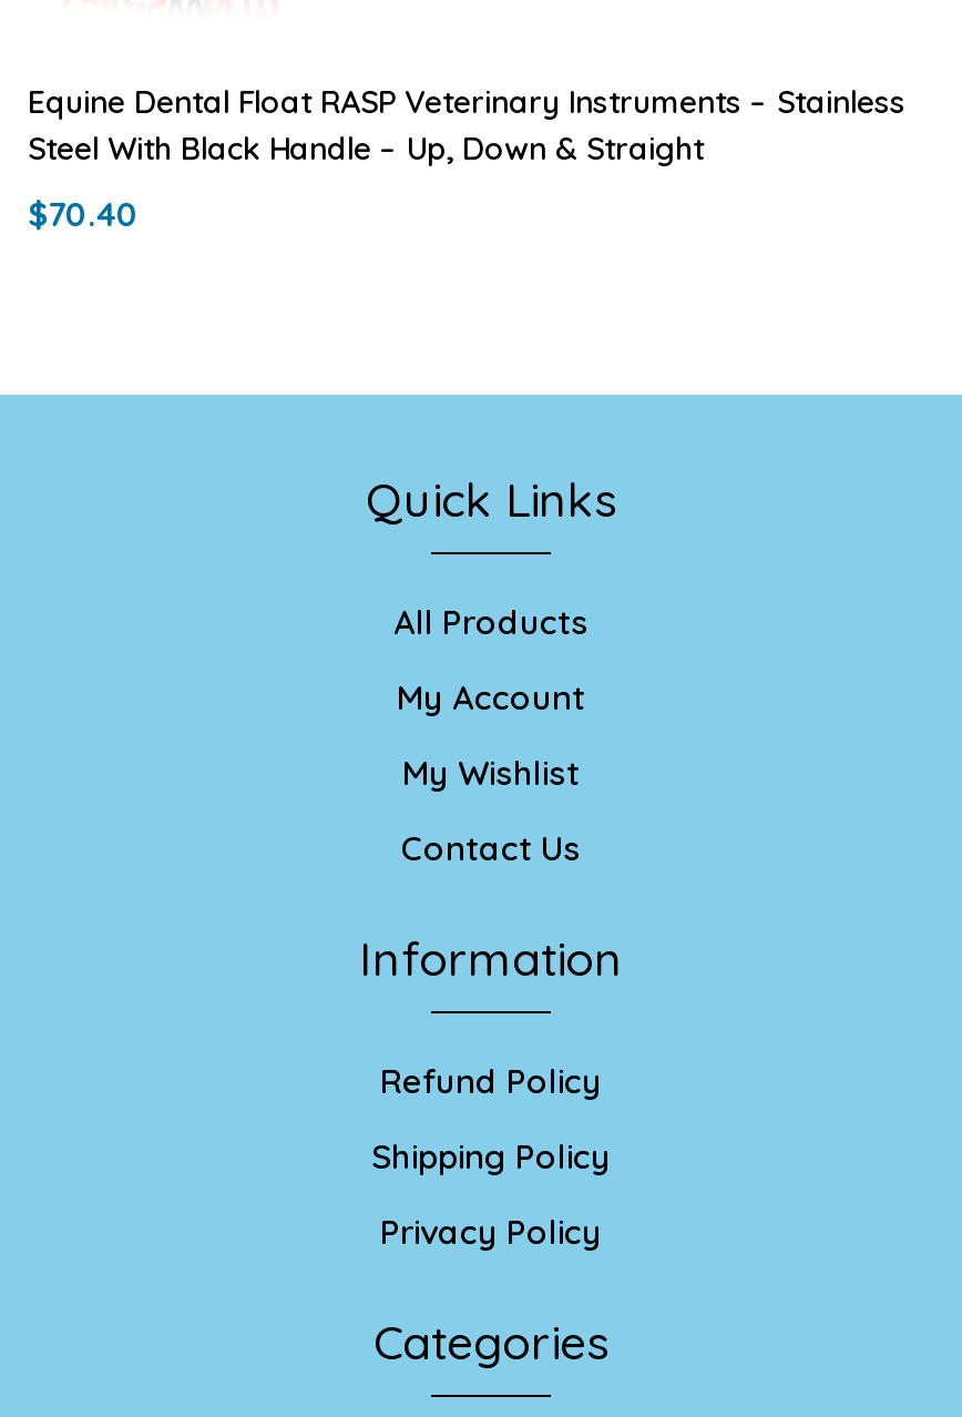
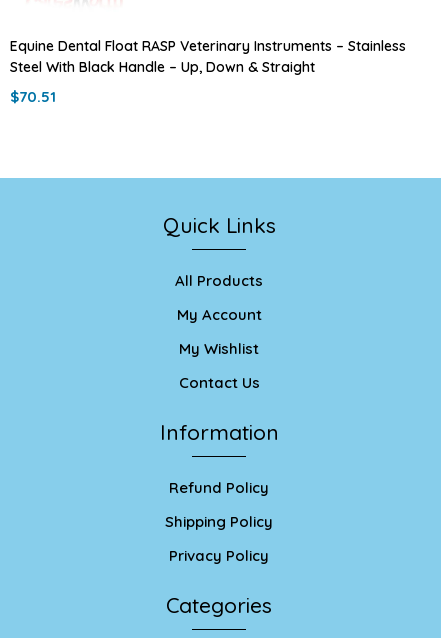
- $70.40
+ $70.51
